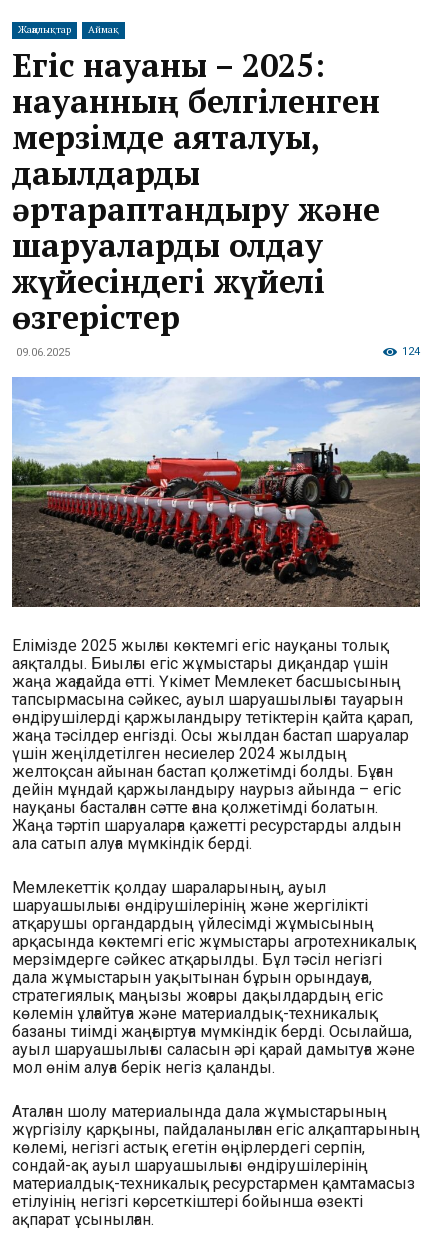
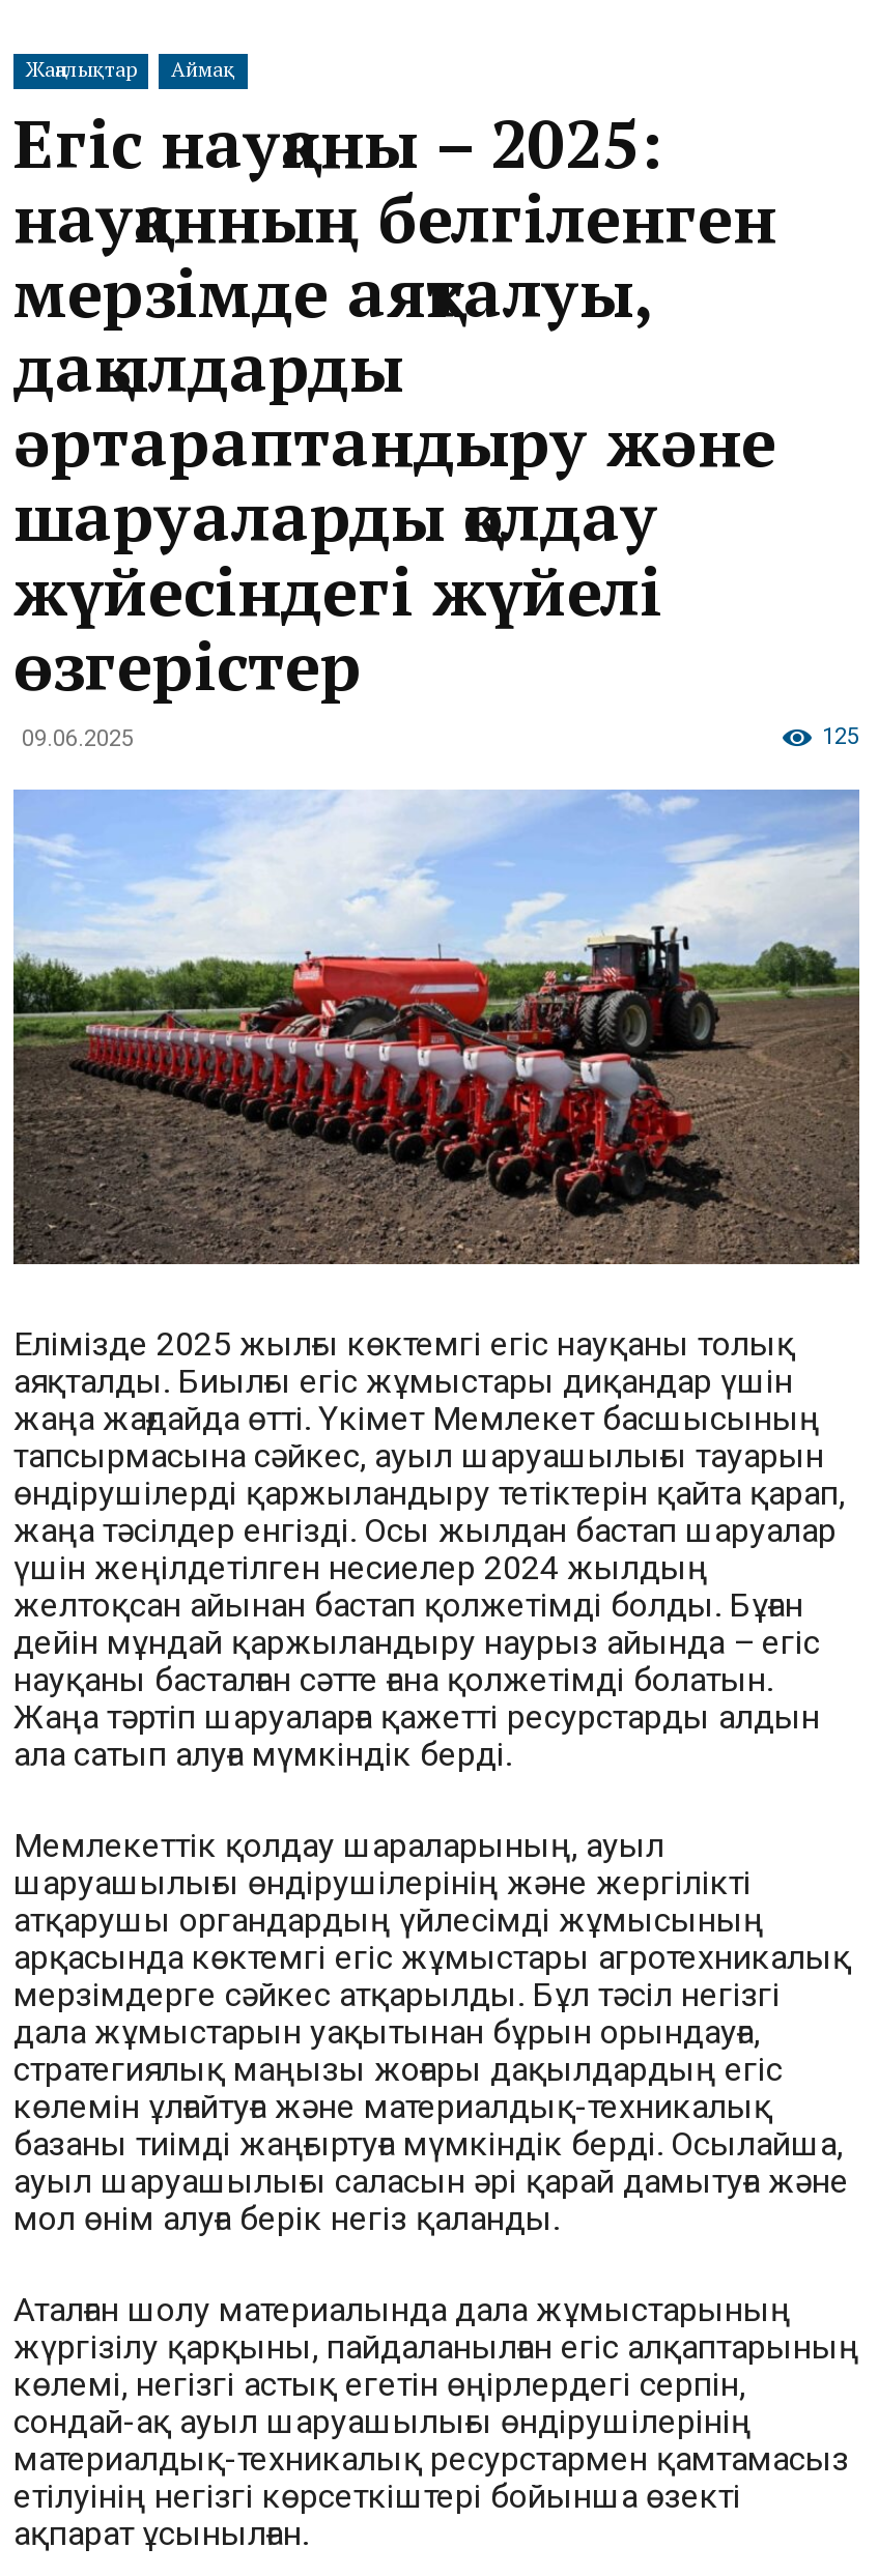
- 124
+ 125
